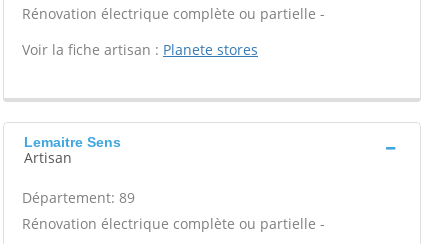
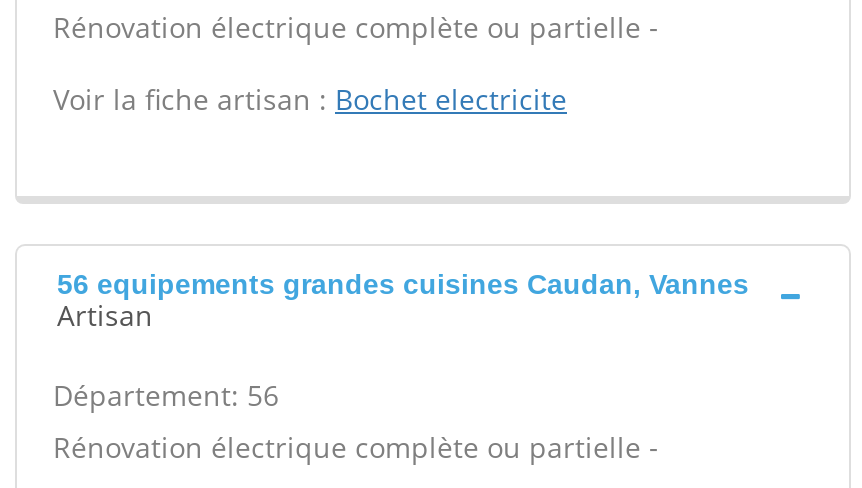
- Voir la fiche artisan : Planete stores
+ Voir la fiche artisan : Bochet electricite

- Lemaitre Sens
+ 56 equipements grandes cuisines Caudan, Vannes

- Département: 89
+ Département: 56
